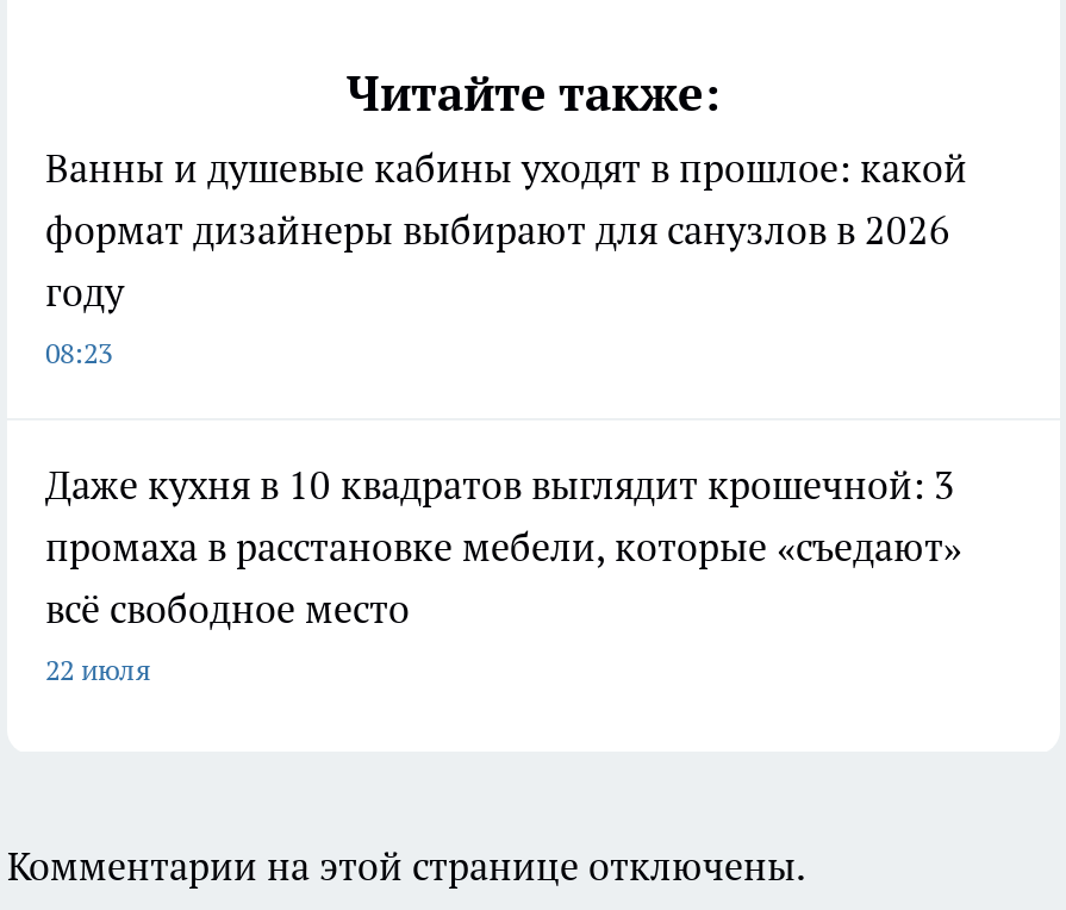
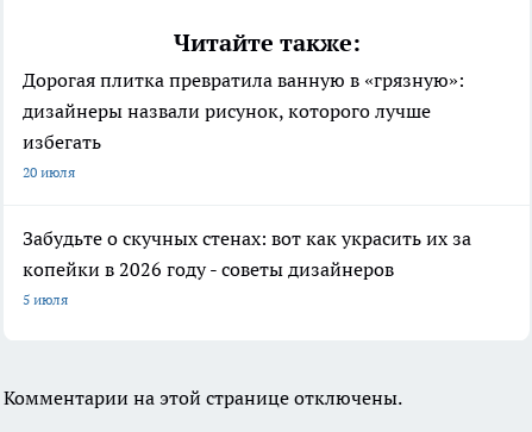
- Ванны и душевые кабины уходят в прошлое: какой
- формат дизайнеры выбирают для санузлов в 2026
- году
- 08:23
+ Дорогая плитка превратила ванную в «грязную»:
+ дизайнеры назвали рисунок, которого лучше
+ избегать
+ 20 июля

- Даже кухня в 10 квадратов выглядит крошечной: 3
- промаха в расстановке мебели, которые «съедают»
- всё свободное место
- 22 июля
+ Забудьте о скучных стенах: вот как украсить их за
+ копейки в 2026 году - советы дизайнеров
+ 5 июля
